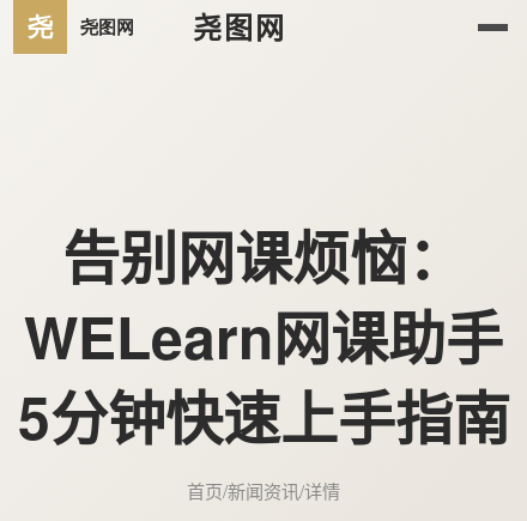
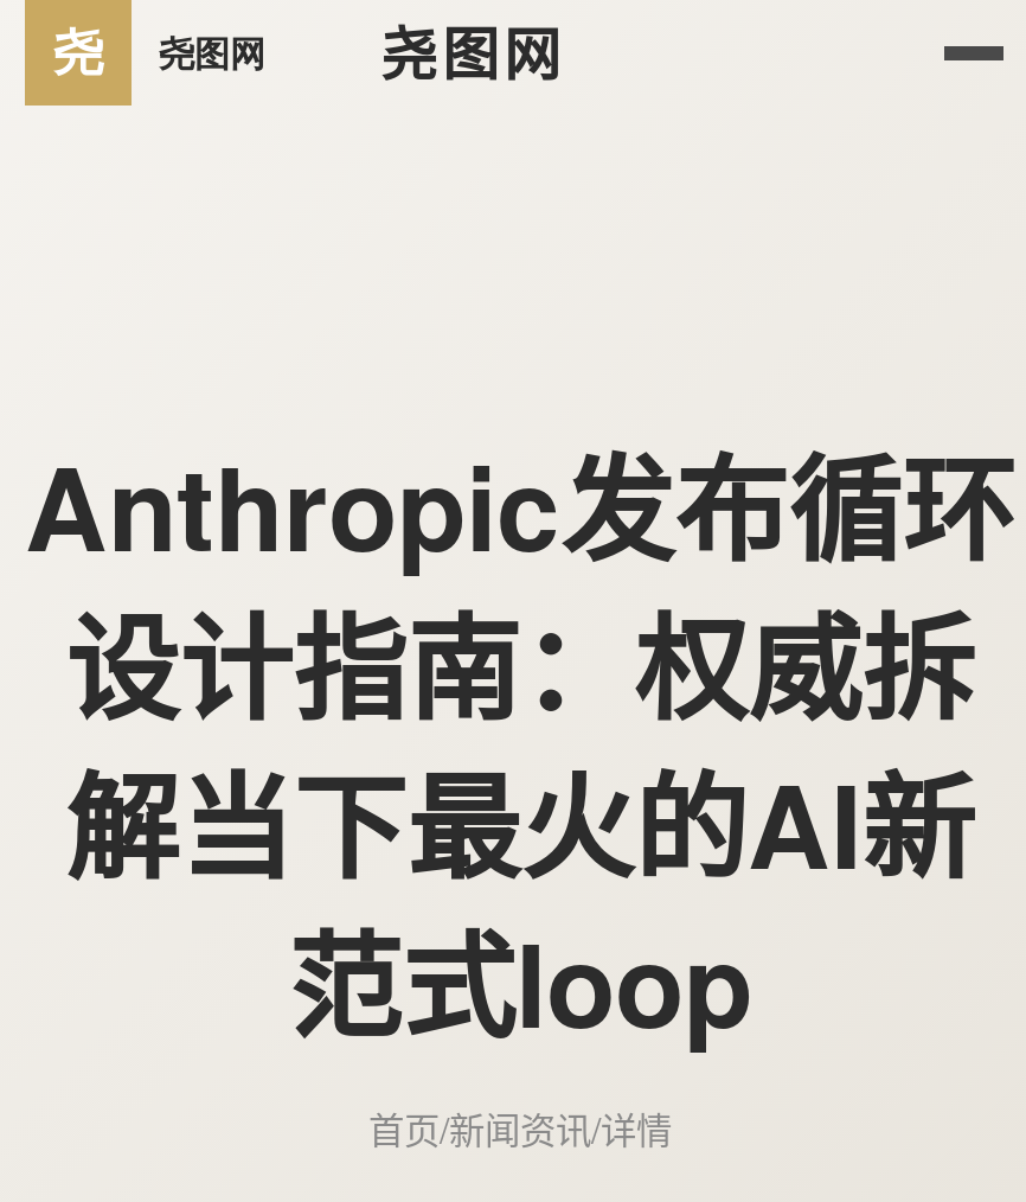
- 告别网课烦恼：
- WELearn网课助手
- 5分钟快速上手指南
+ Anthropic发布循环
+ 设计指南：权威拆
+ 解当下最火的AI新
+ 范式loop
